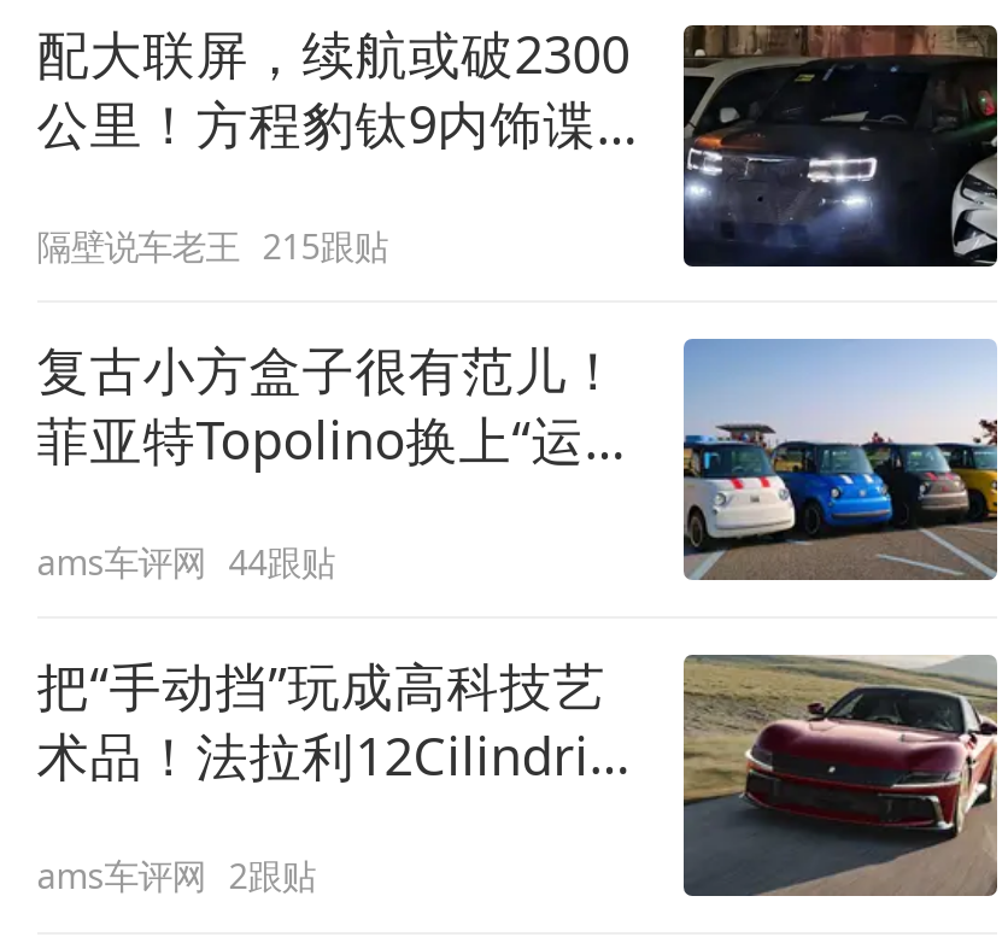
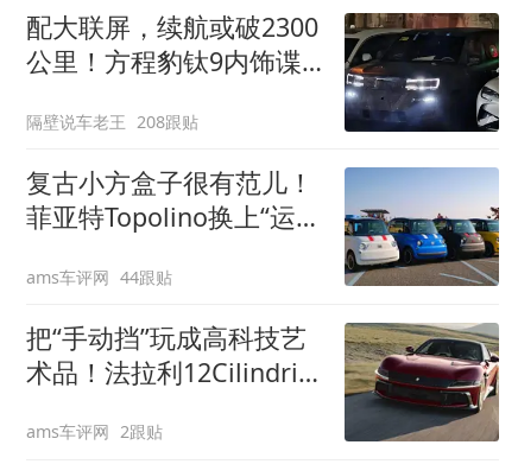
- 隔壁说车老王 215跟贴
+ 隔壁说车老王 208跟贴
